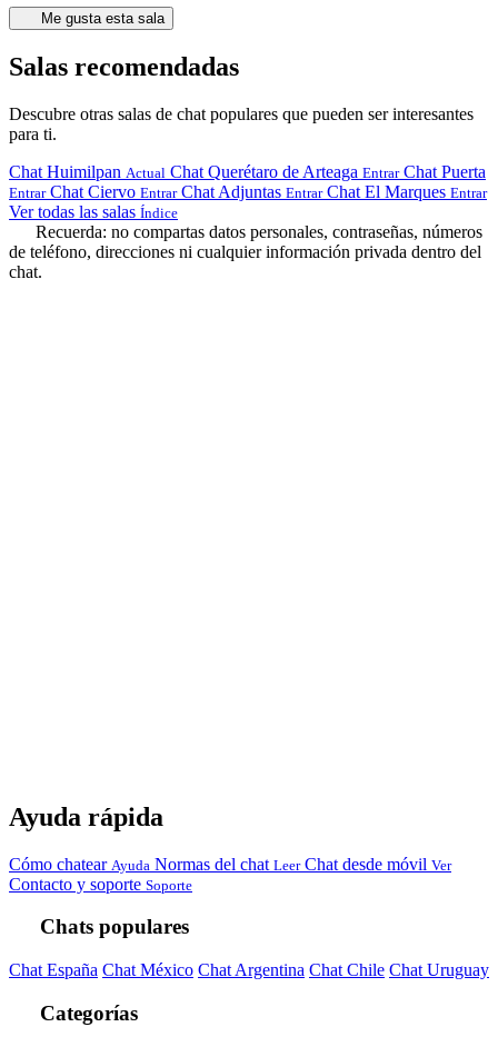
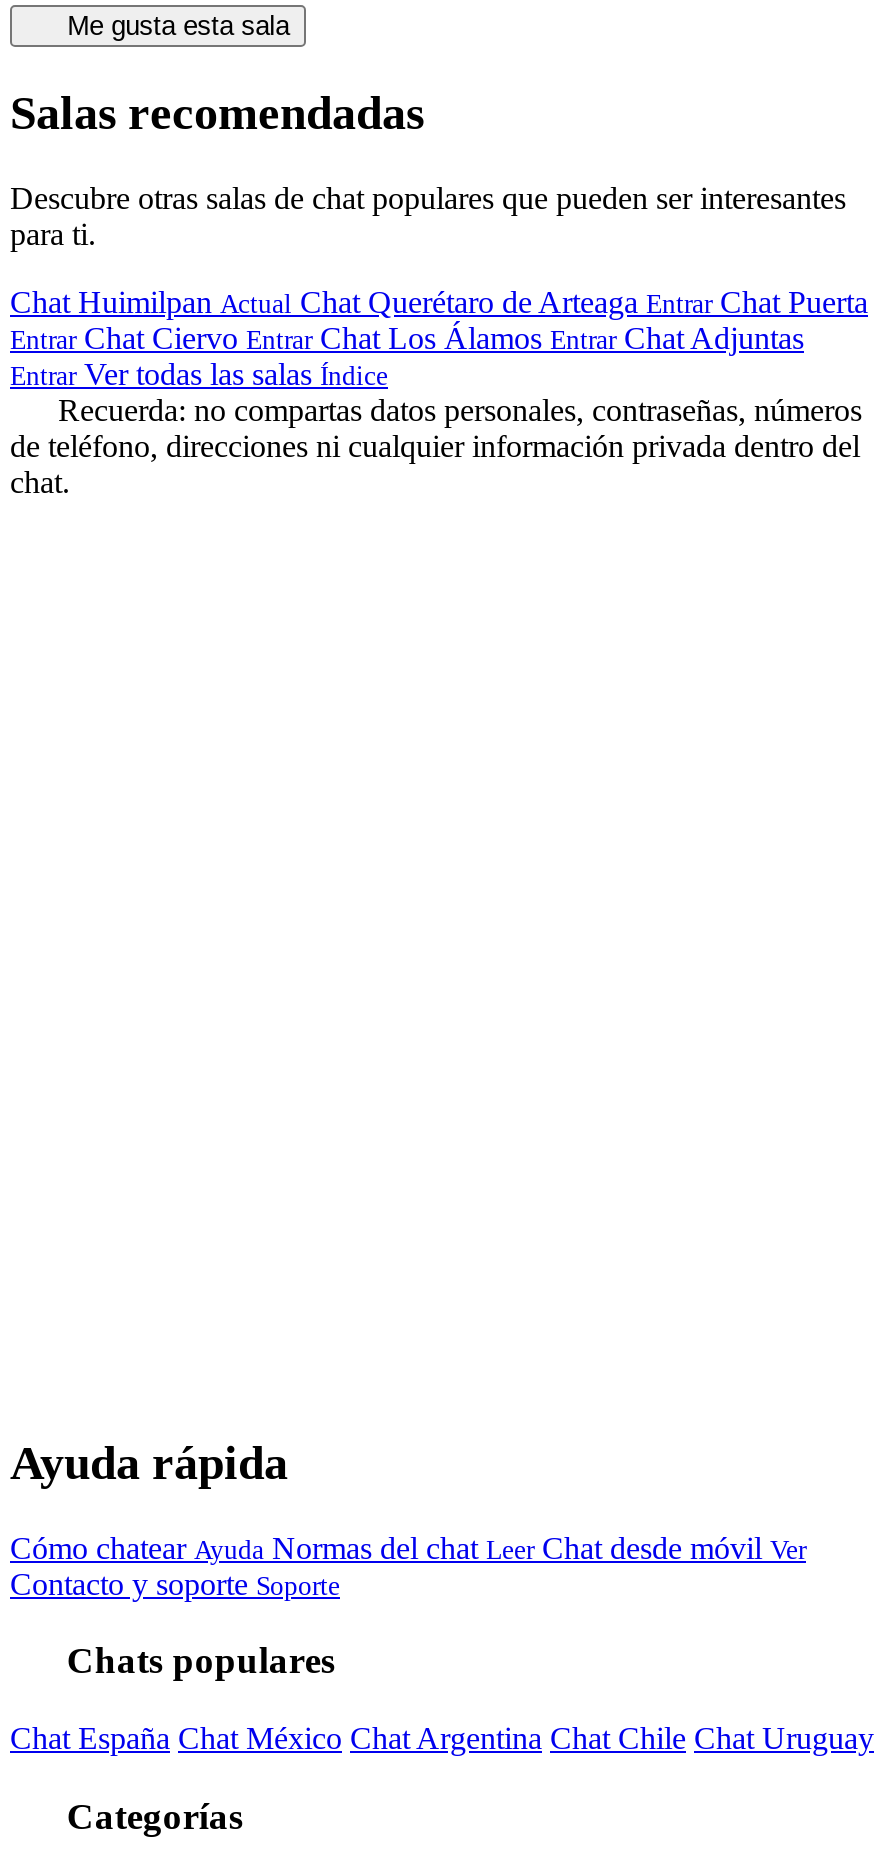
- Entrar Chat Ciervo Entrar Chat Adjuntas Entrar Chat El Marques Entrar
- Ver todas las salas Índice
+ Entrar Chat Ciervo Entrar Chat Los Álamos Entrar Chat Adjuntas
+ Entrar Ver todas las salas Índice
